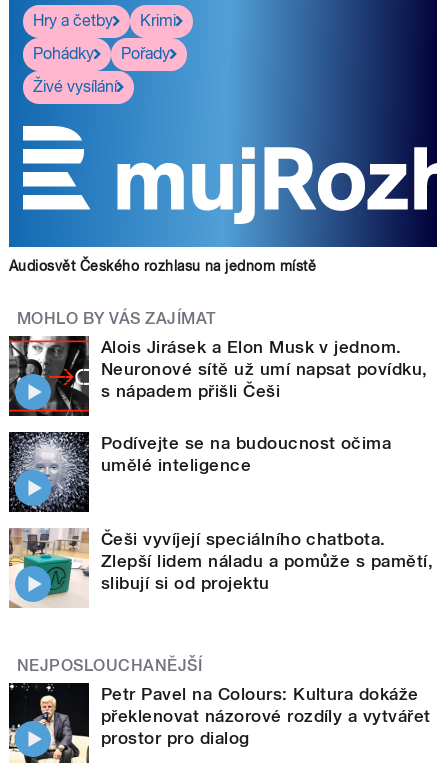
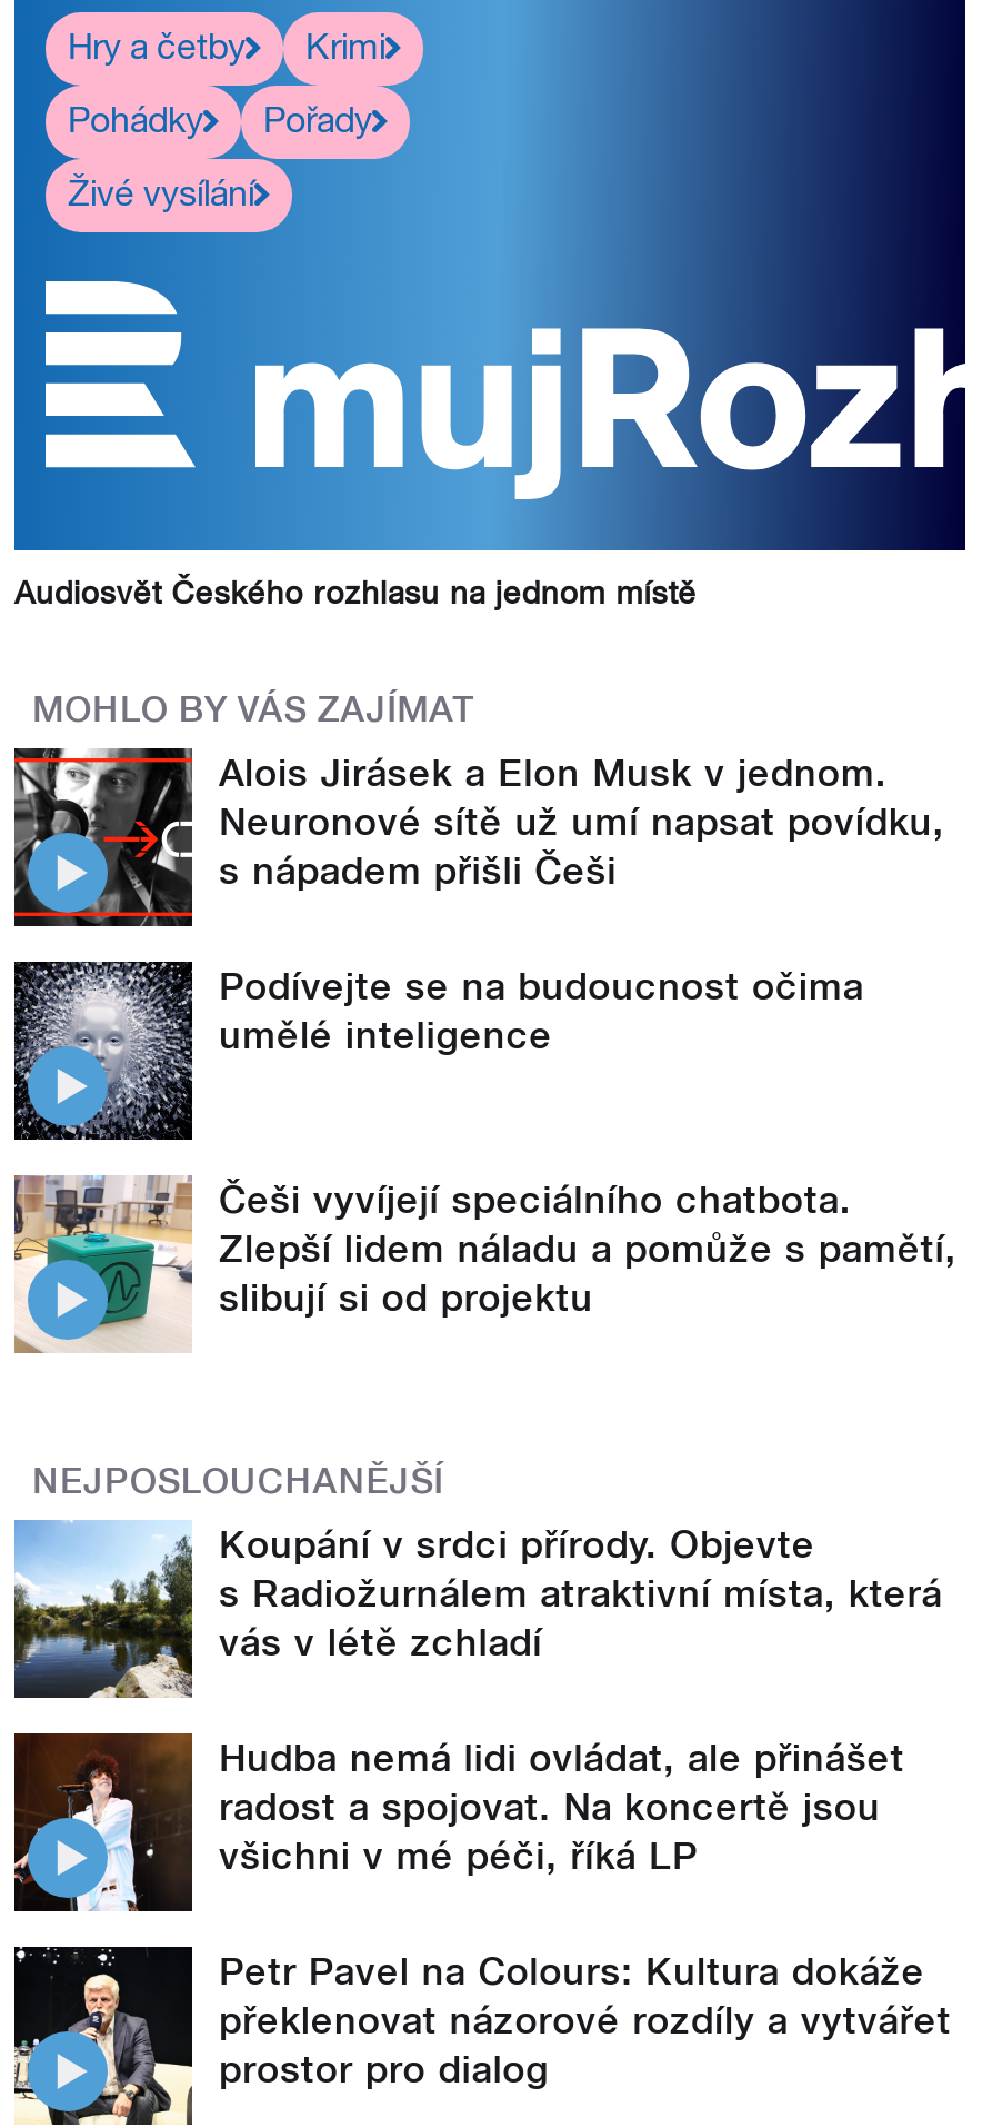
+ [image]
+ Koupání v srdci přírody. Objevte
+ s Radiožurnálem atraktivní místa, která
+ vás v létě zchladí
+ Hudba nemá lidi ovládat, ale přinášet
+ radost a spojovat. Na koncertě jsou
+ všichni v mé péči, říká LP

+ [image]
